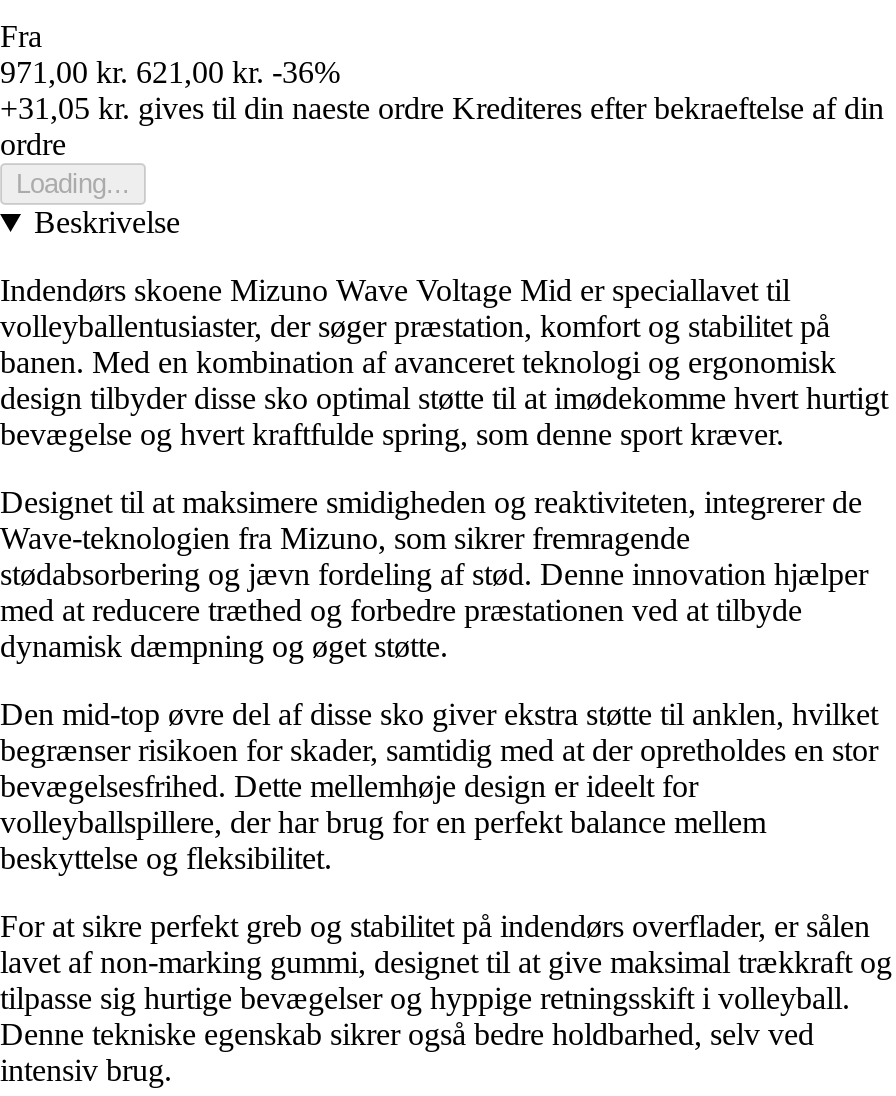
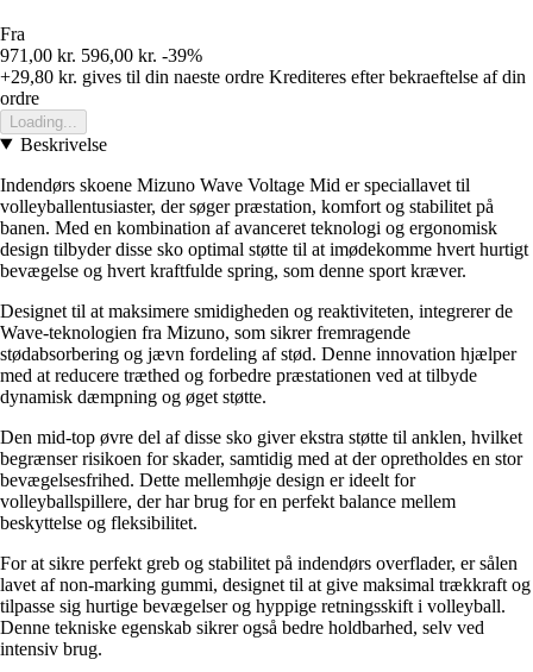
- 971,00 kr. 621,00 kr. -36%
+ 971,00 kr. 596,00 kr. -39%

- +31,05 kr. gives til din naeste ordre Krediteres efter bekraeftelse af din
+ +29,80 kr. gives til din naeste ordre Krediteres efter bekraeftelse af din
